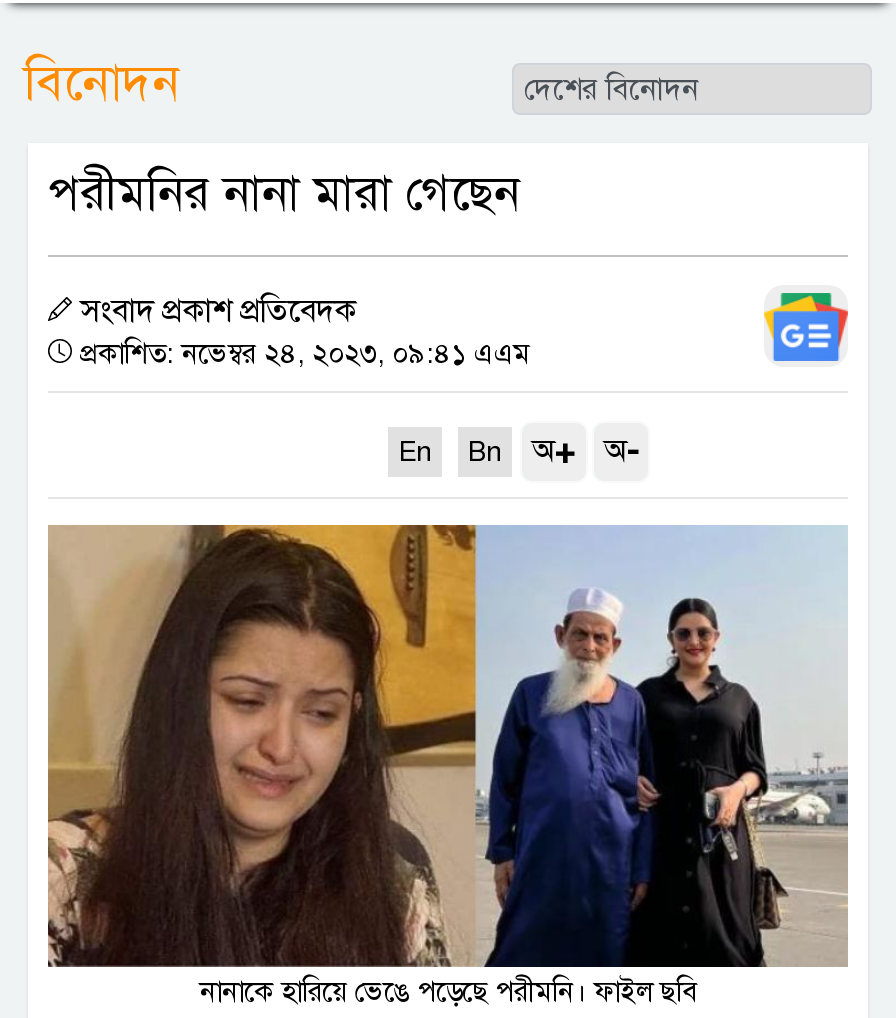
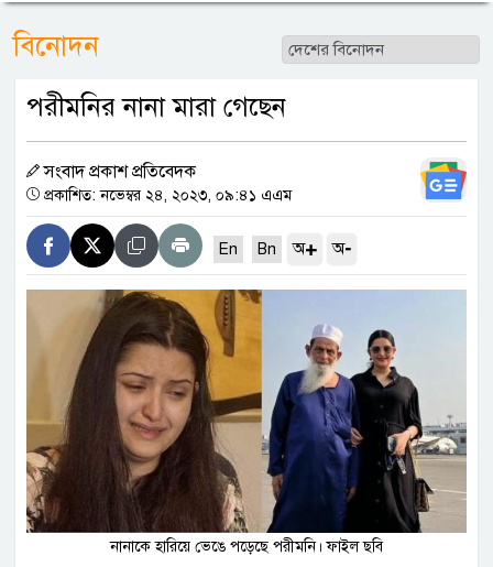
+ [image]
